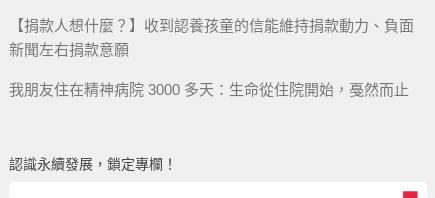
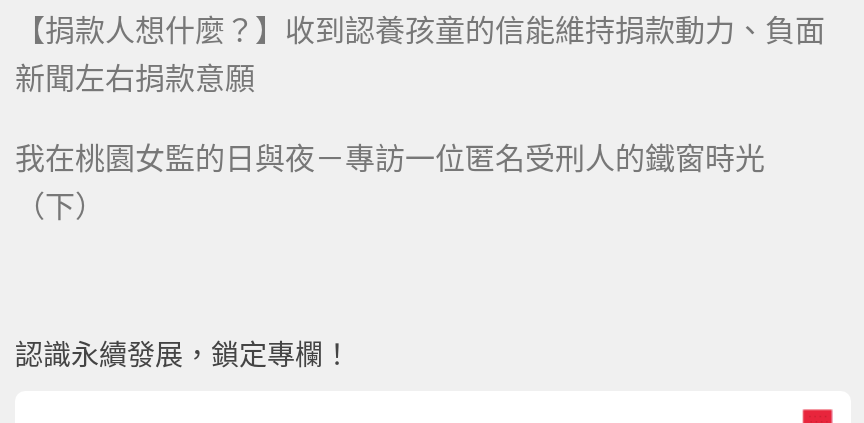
- 我朋友住在精神病院 3000 多天：生命從住院開始，戞然而止
+ 我在桃園女監的日與夜－專訪一位匿名受刑人的鐵窗時光
+ （下）
